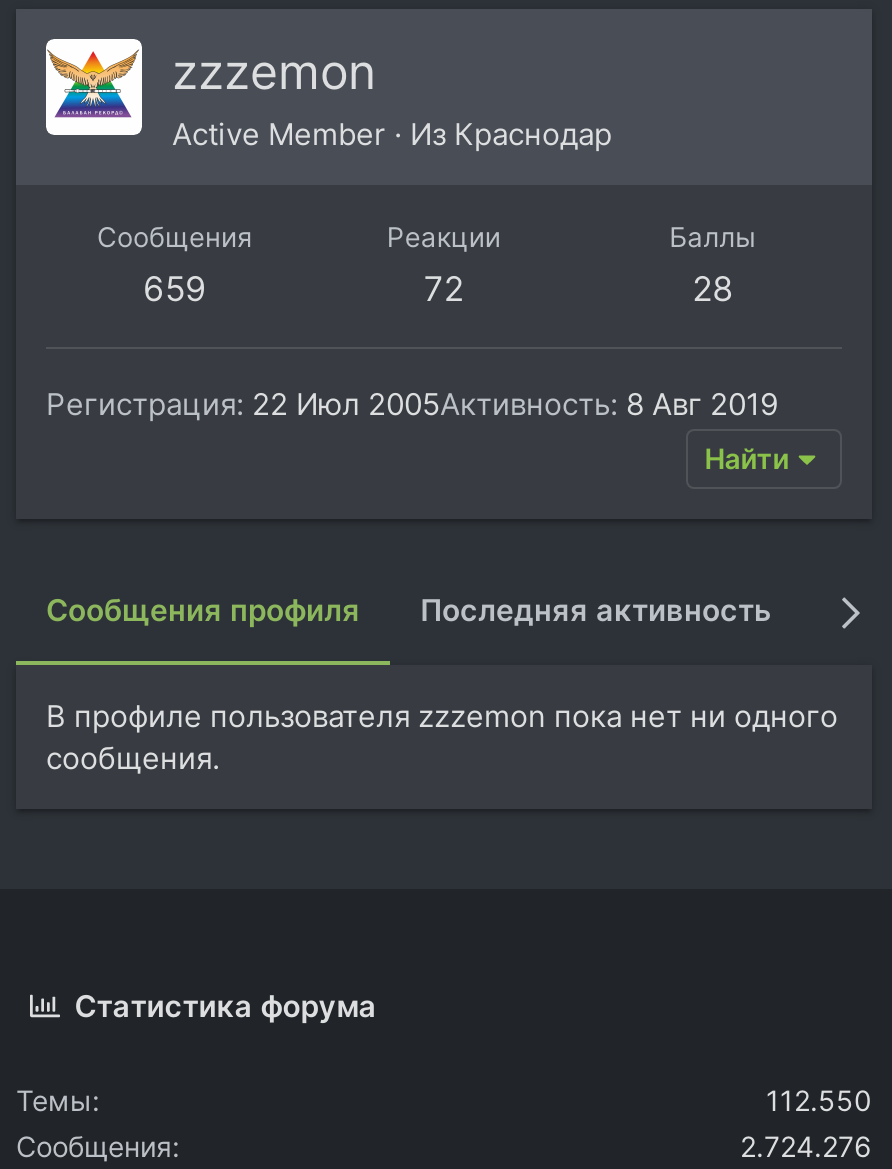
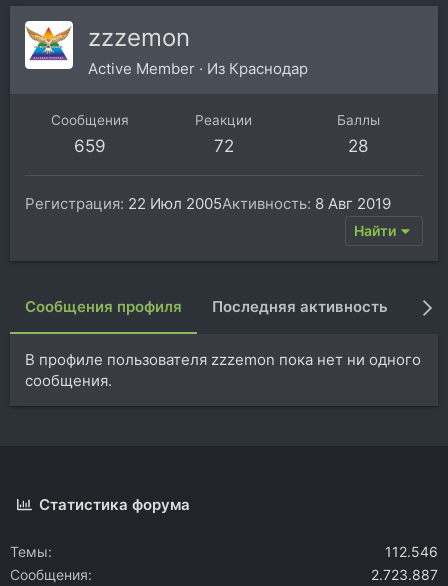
- 112.550
+ 112.546

- 2.724.276
+ 2.723.887
